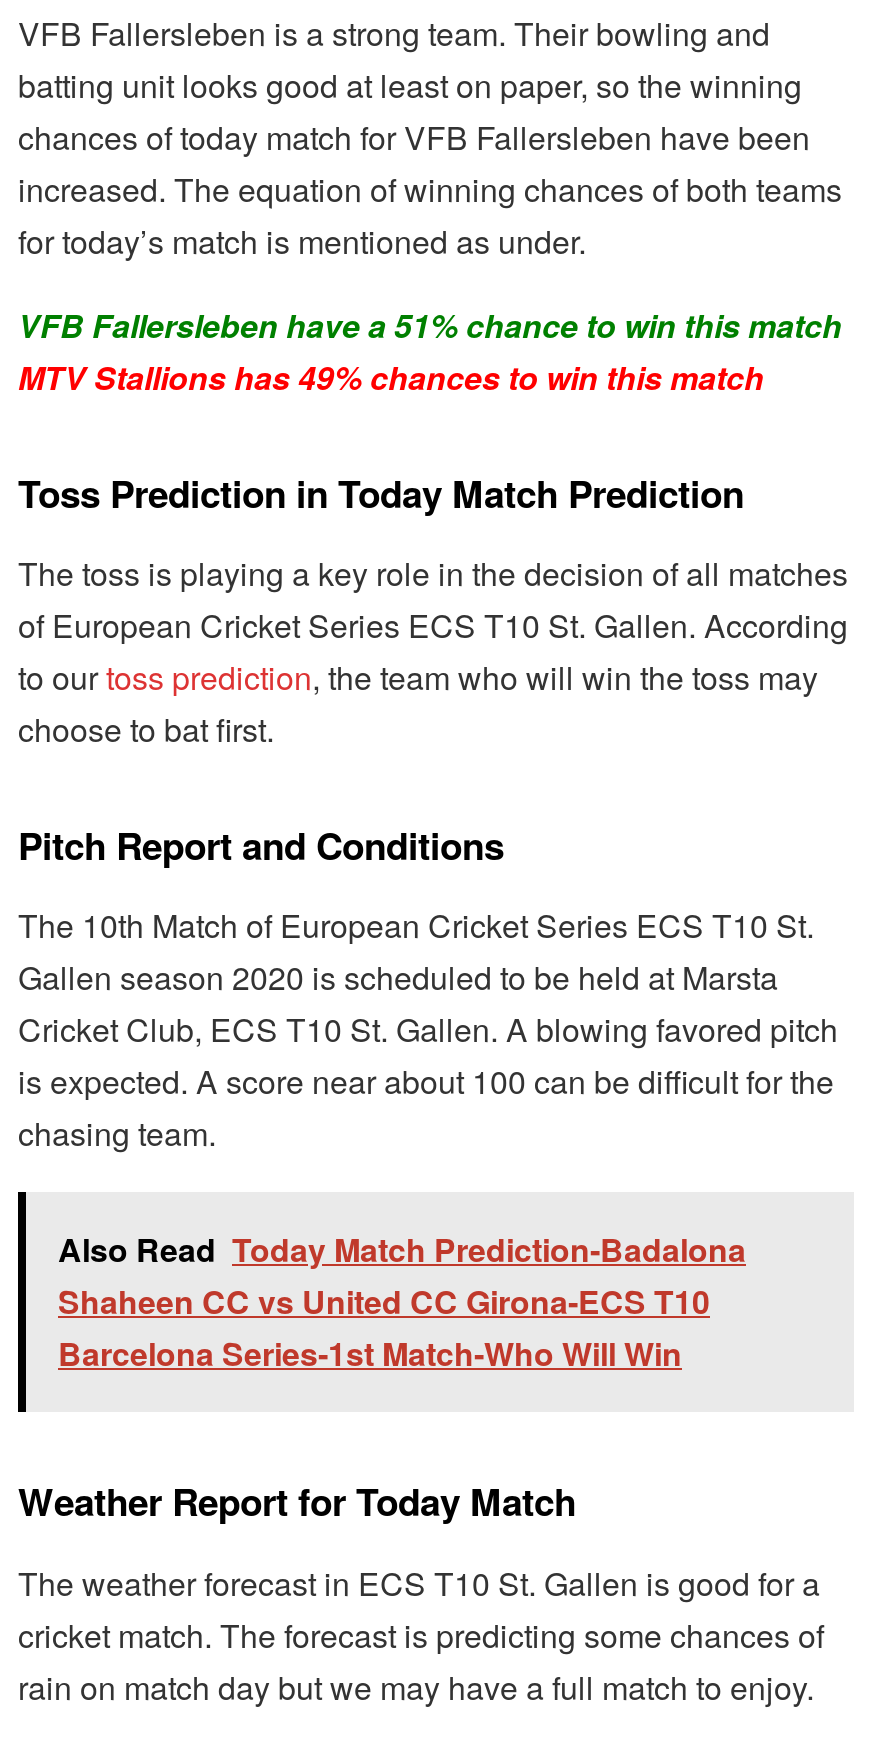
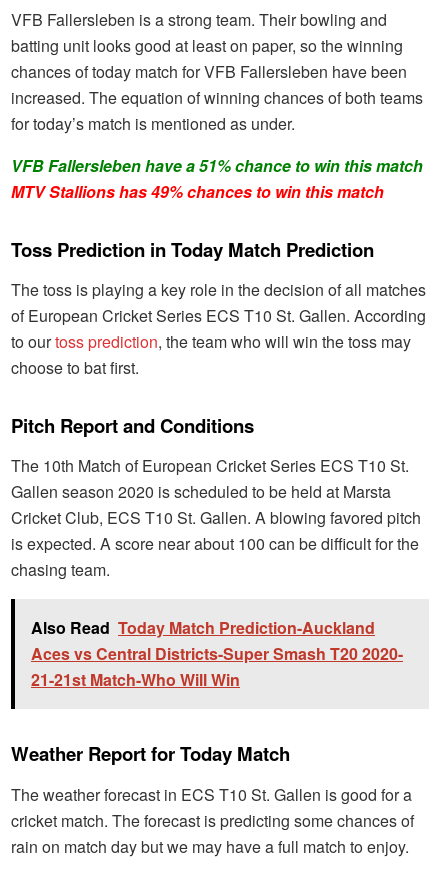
- Also Read Today Match Prediction-Badalona
- Shaheen CC vs United CC Girona-ECS T10
- Barcelona Series-1st Match-Who Will Win
+ Also Read Today Match Prediction-Auckland
+ Aces vs Central Districts-Super Smash T20 2020-
+ 21-21st Match-Who Will Win
